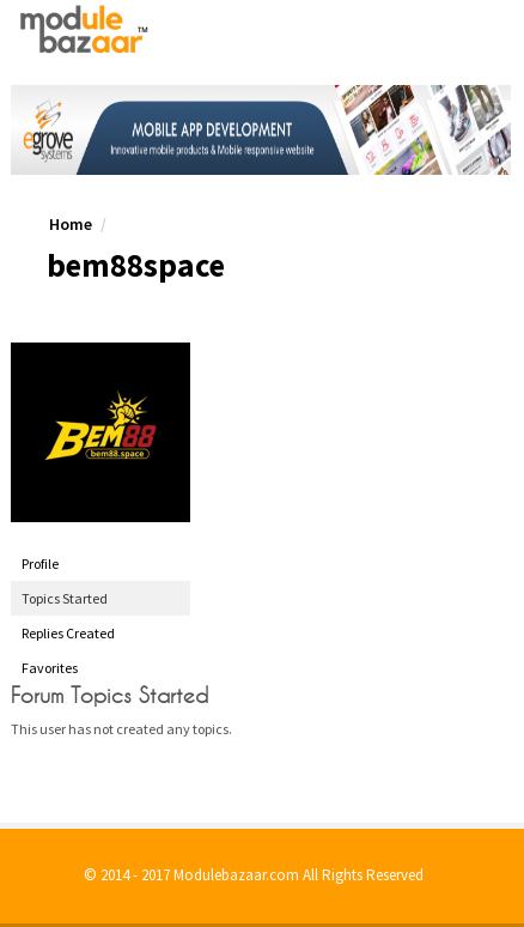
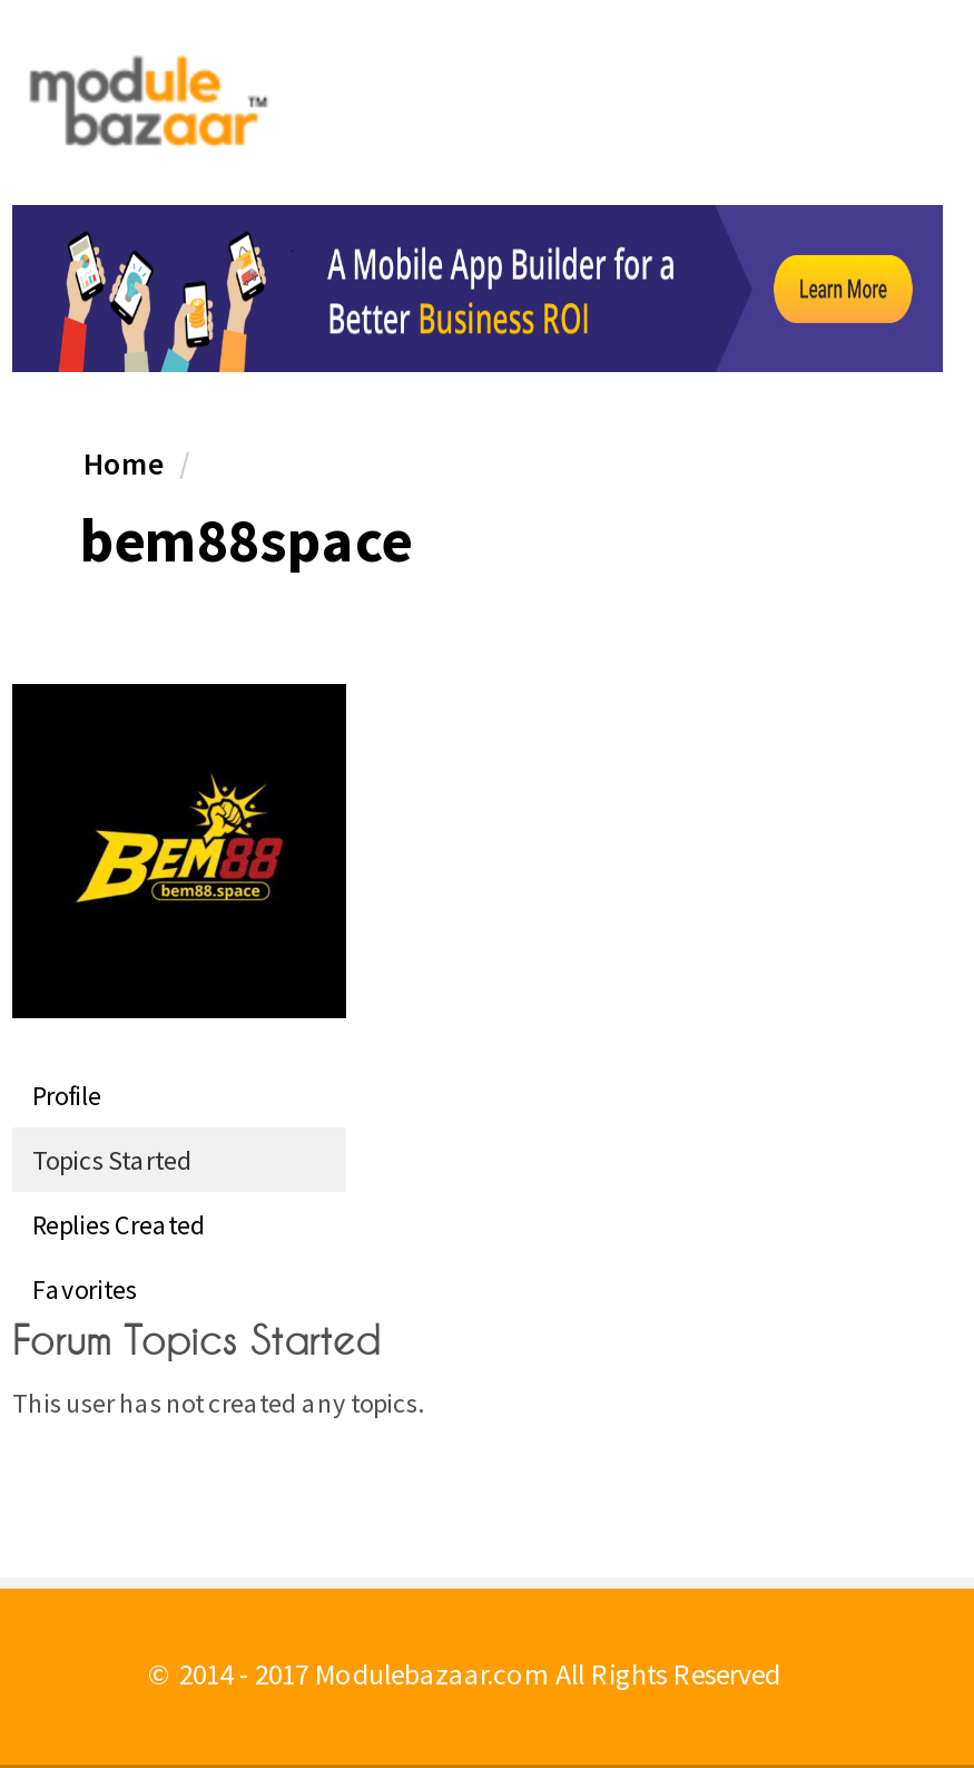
- [image]
+ [image]
